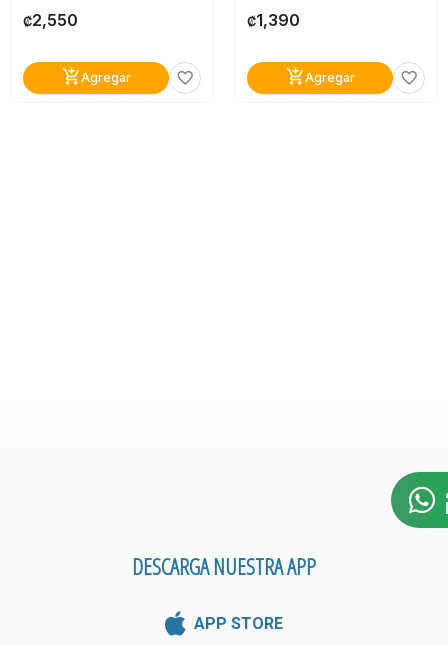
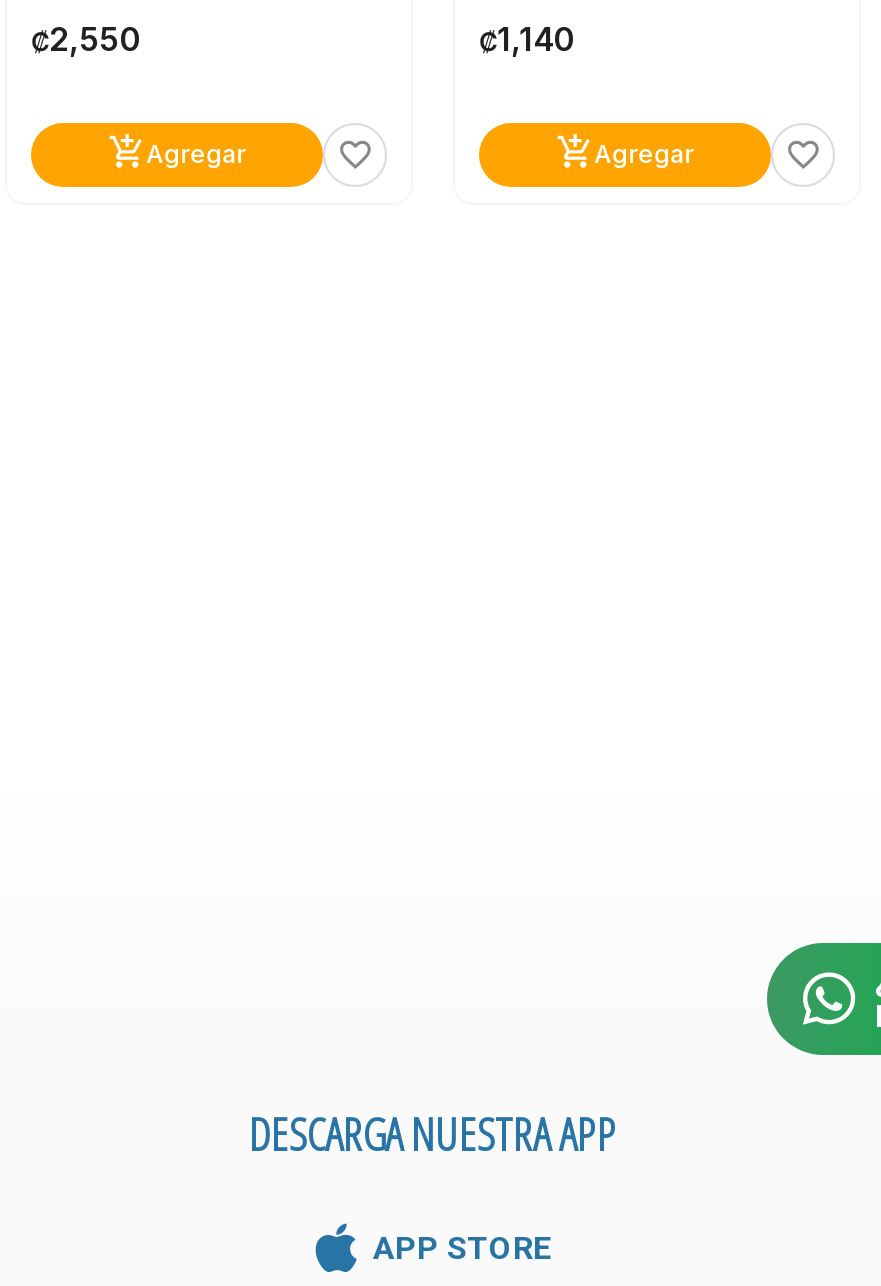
- ₡1,390
+ ₡1,140
